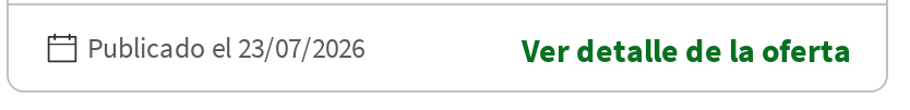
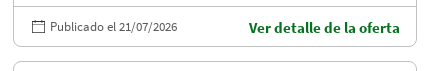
- Publicado el 23/07/2026
+ Publicado el 21/07/2026
